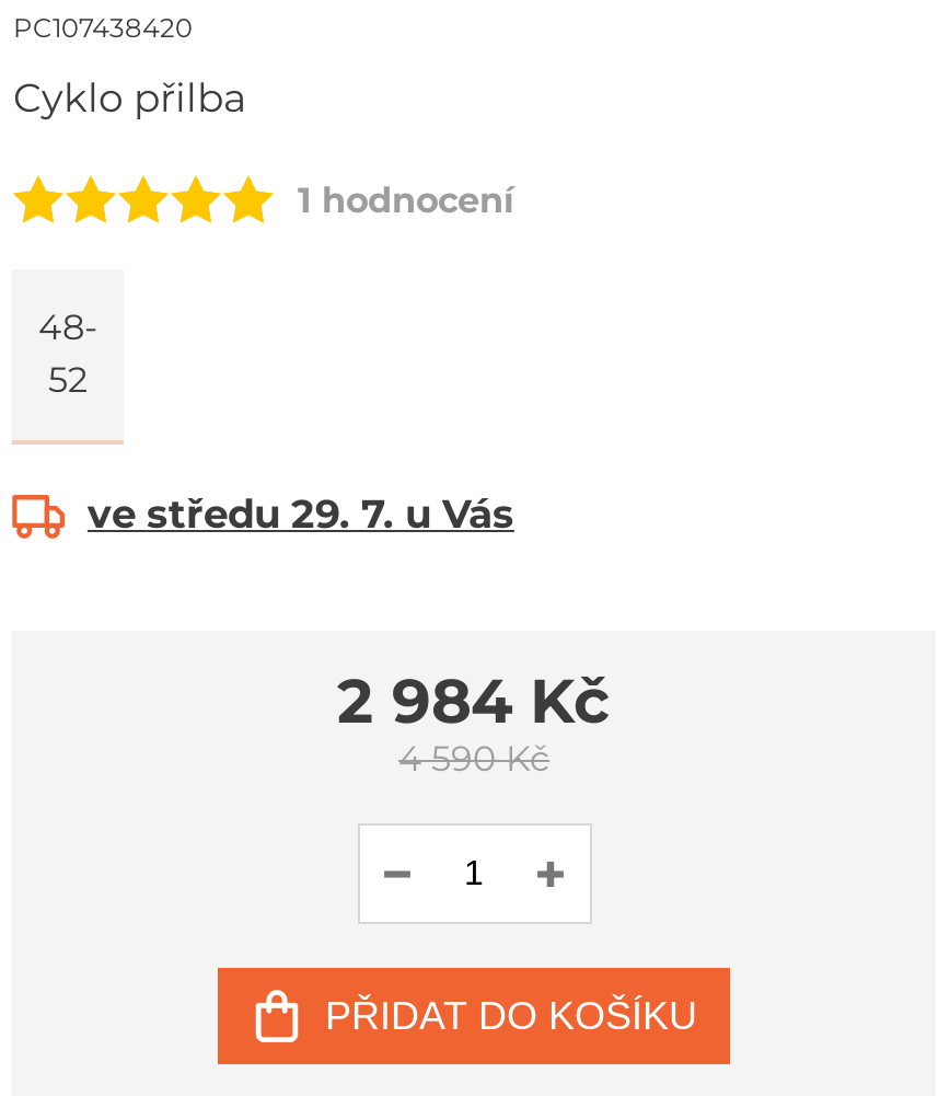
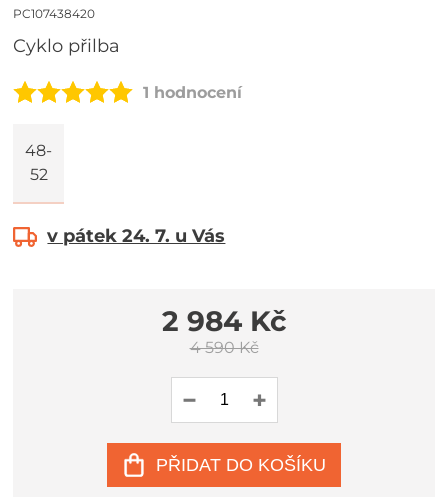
- ve středu 29. 7. u Vás
+ v pátek 24. 7. u Vás
